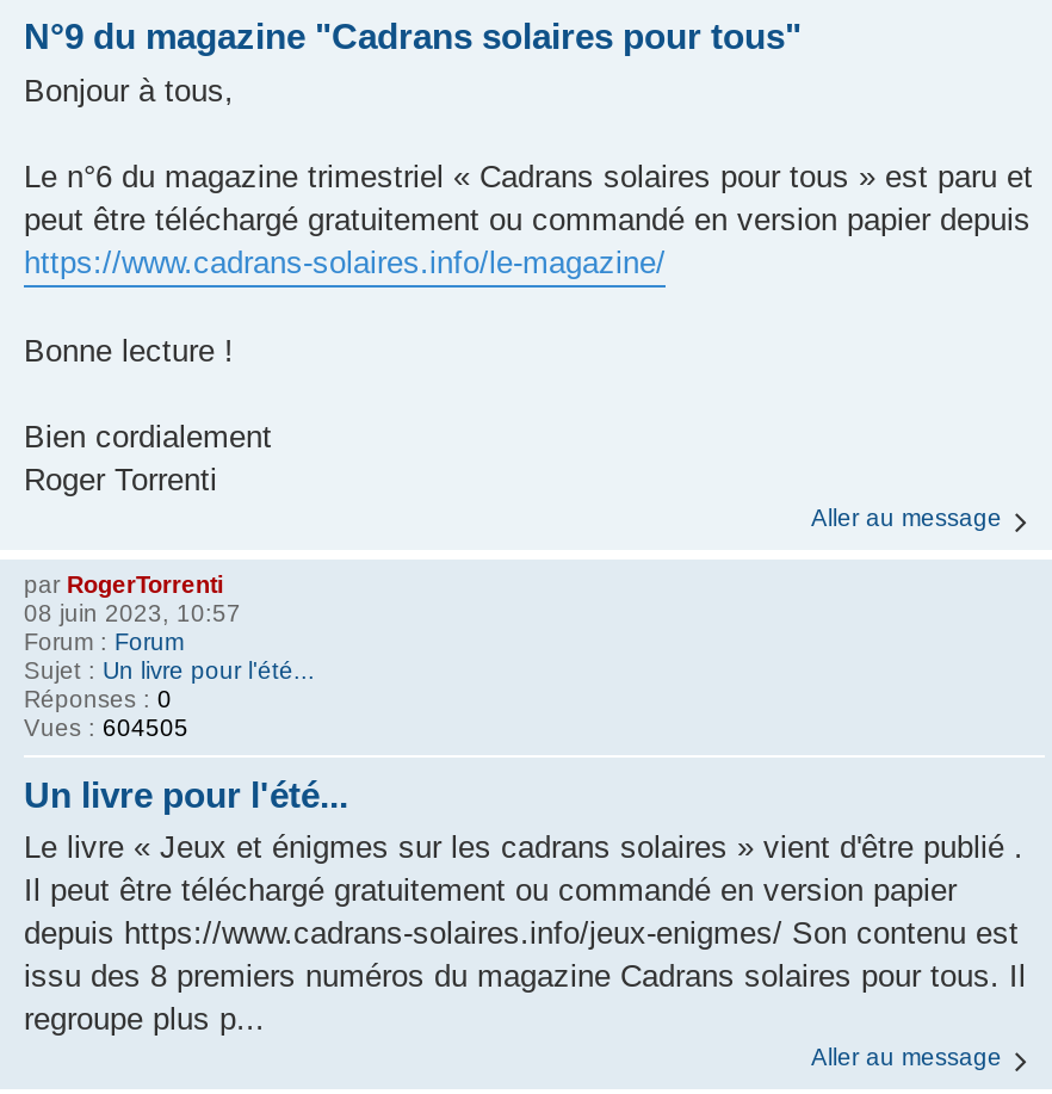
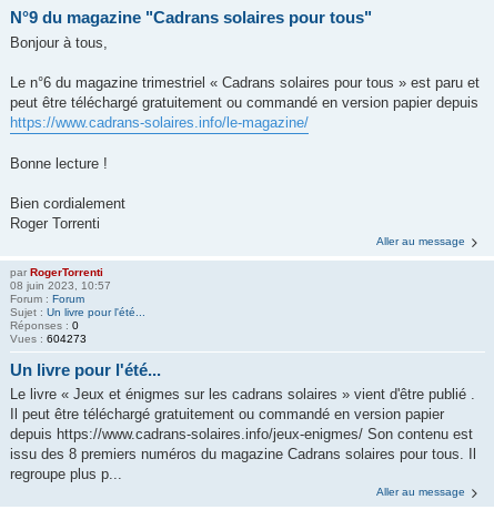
- Vues : 604505
+ Vues : 604273
